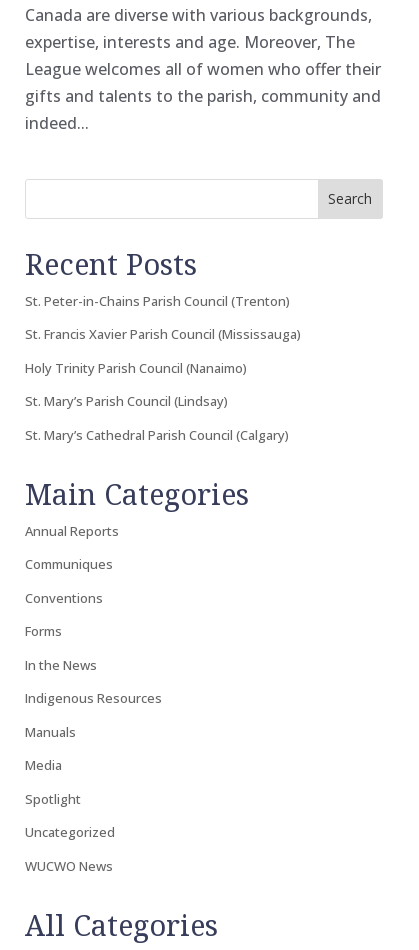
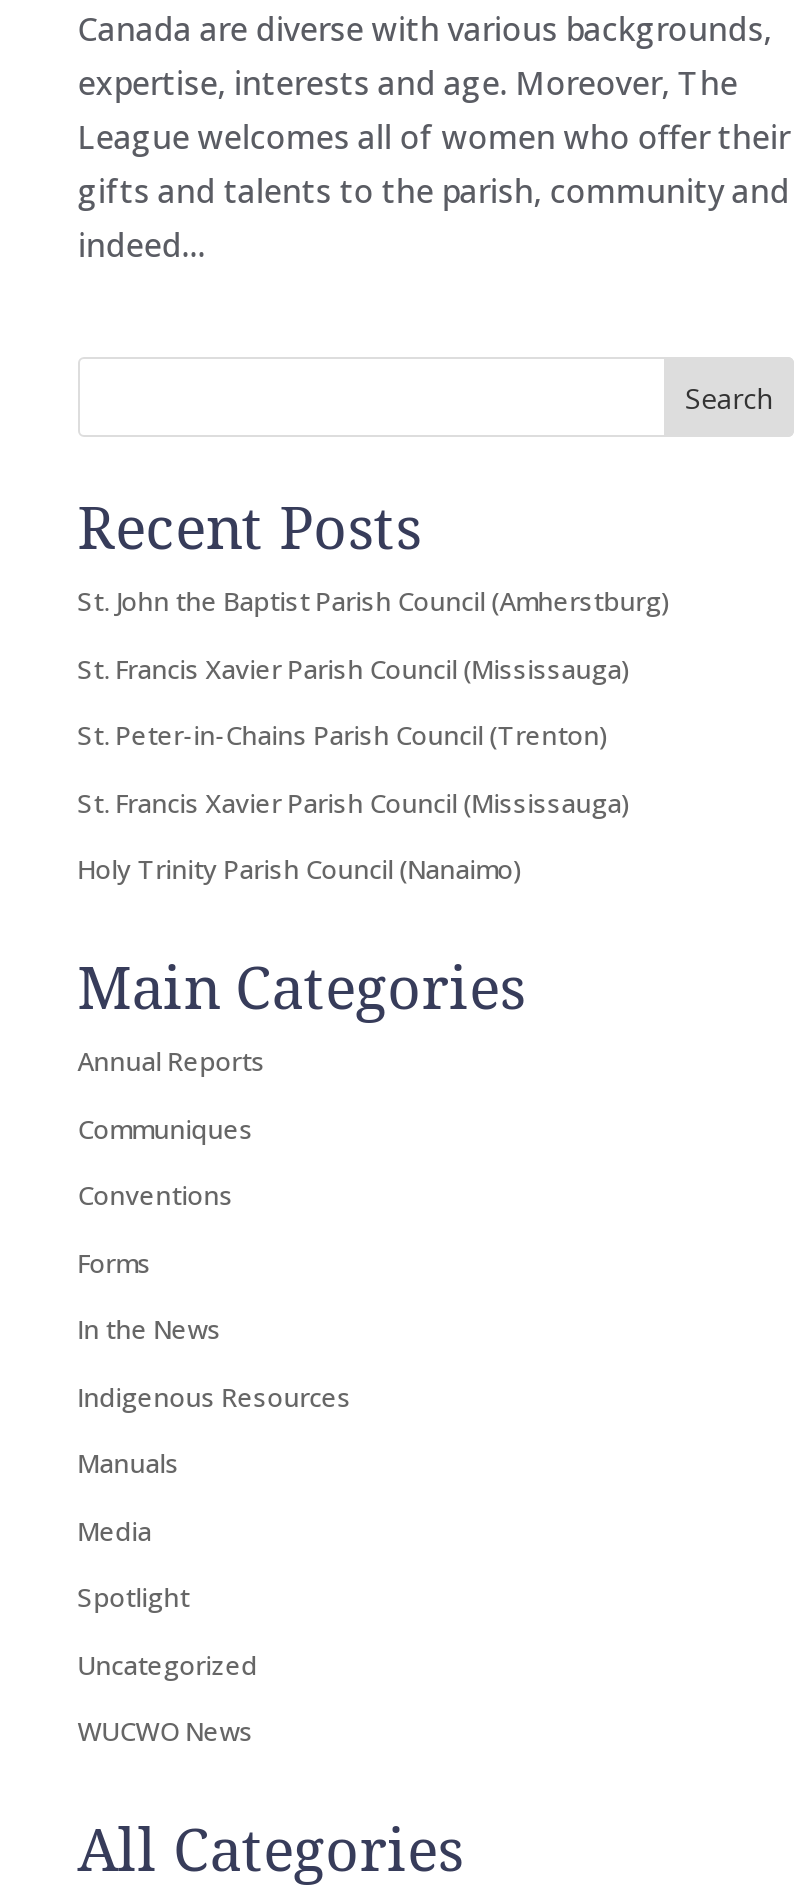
+ St. John the Baptist Parish Council (Amherstburg)
+ St. Francis Xavier Parish Council (Mississauga)

moved down: St. Peter-in-Chains Parish Council (Trenton) | St. Francis Xavier Parish Council (Mississauga) | Holy Trinity Parish Council (Nanaimo)

- St. Mary’s Parish Council (Lindsay)
- St. Mary’s Cathedral Parish Council (Calgary)
